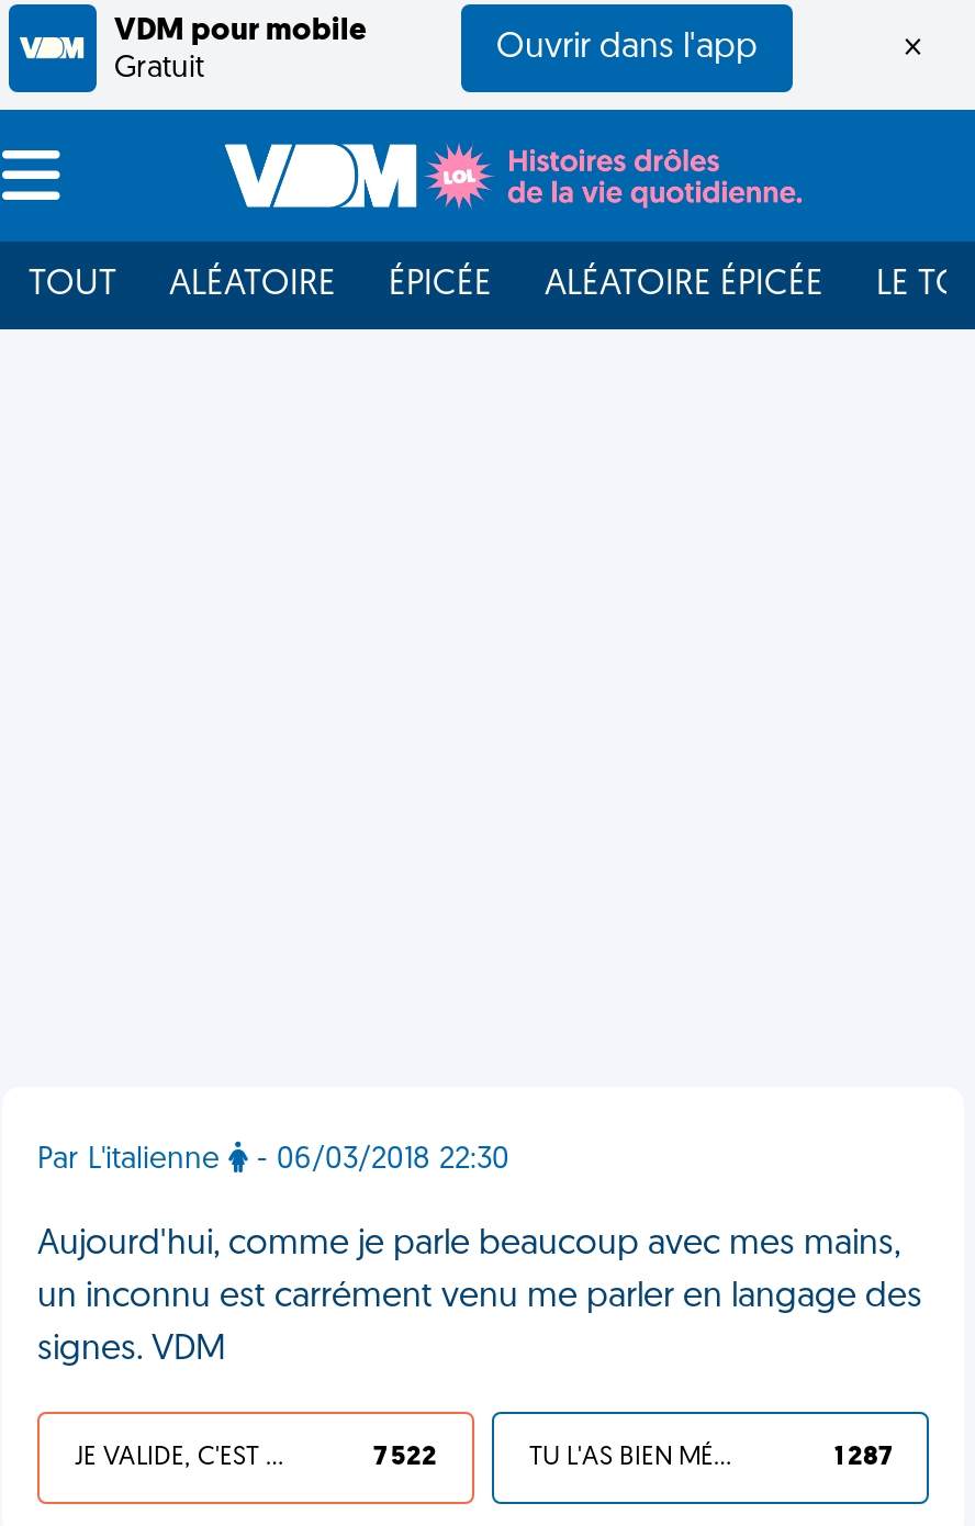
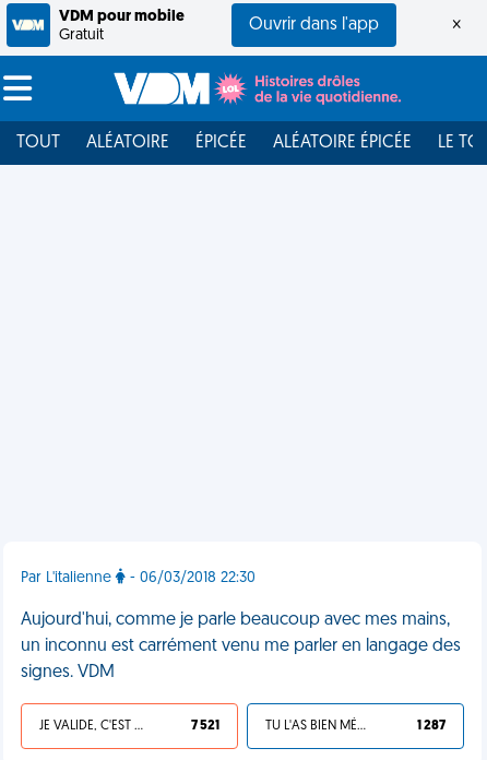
- 7 522
+ 7 521
